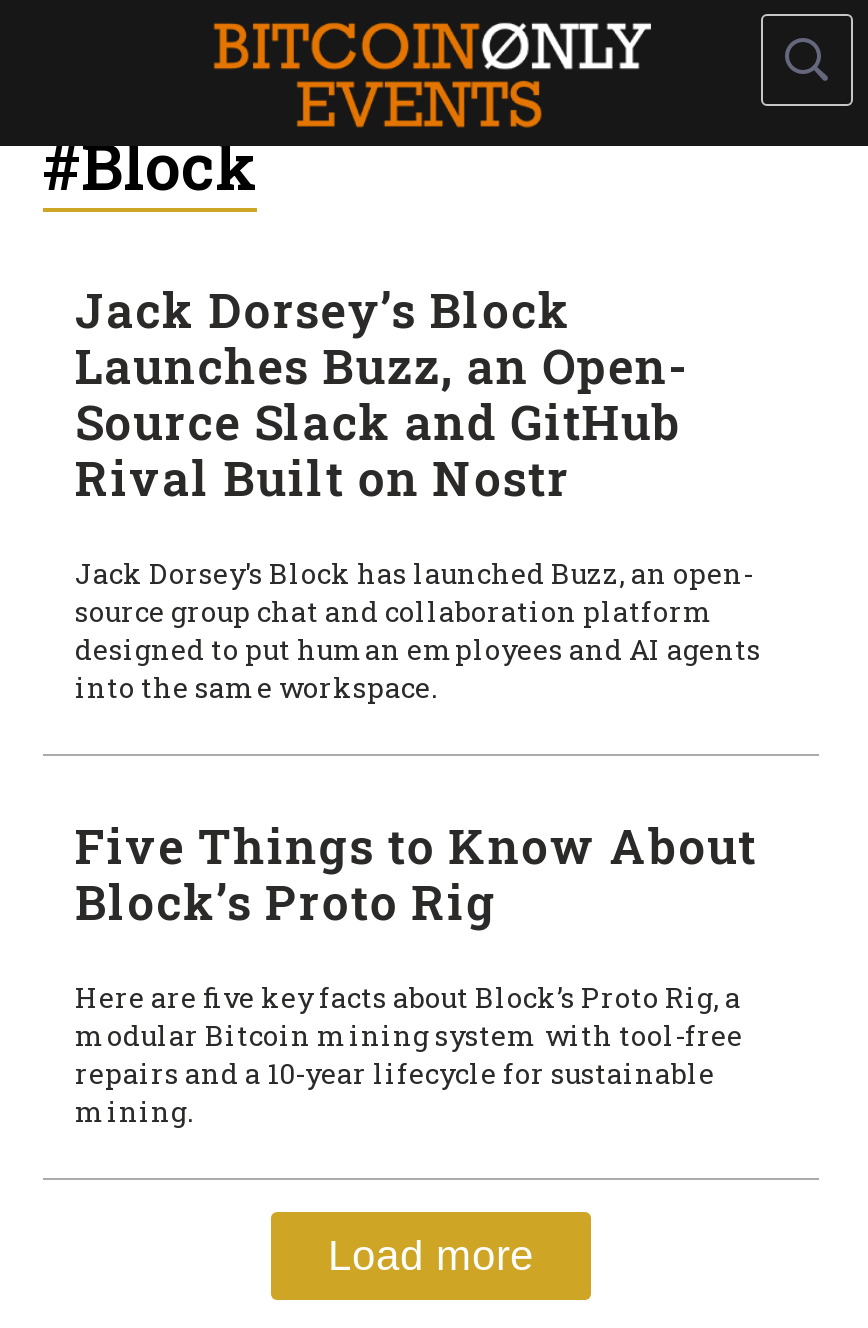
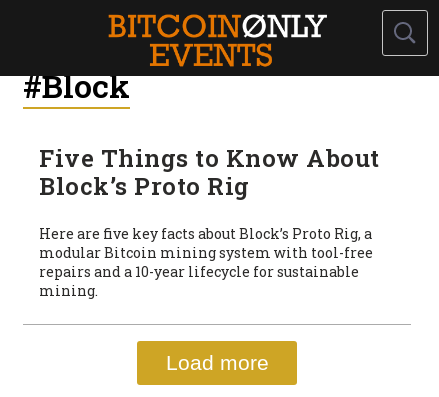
- Jack Dorsey’s Block
- Launches Buzz, an Open-
- Source Slack and GitHub
- Rival Built on Nostr
- Jack Dorsey's Block has launched Buzz, an open-
- source group chat and collaboration platform
- designed to put human employees and AI agents
- into the same workspace.
